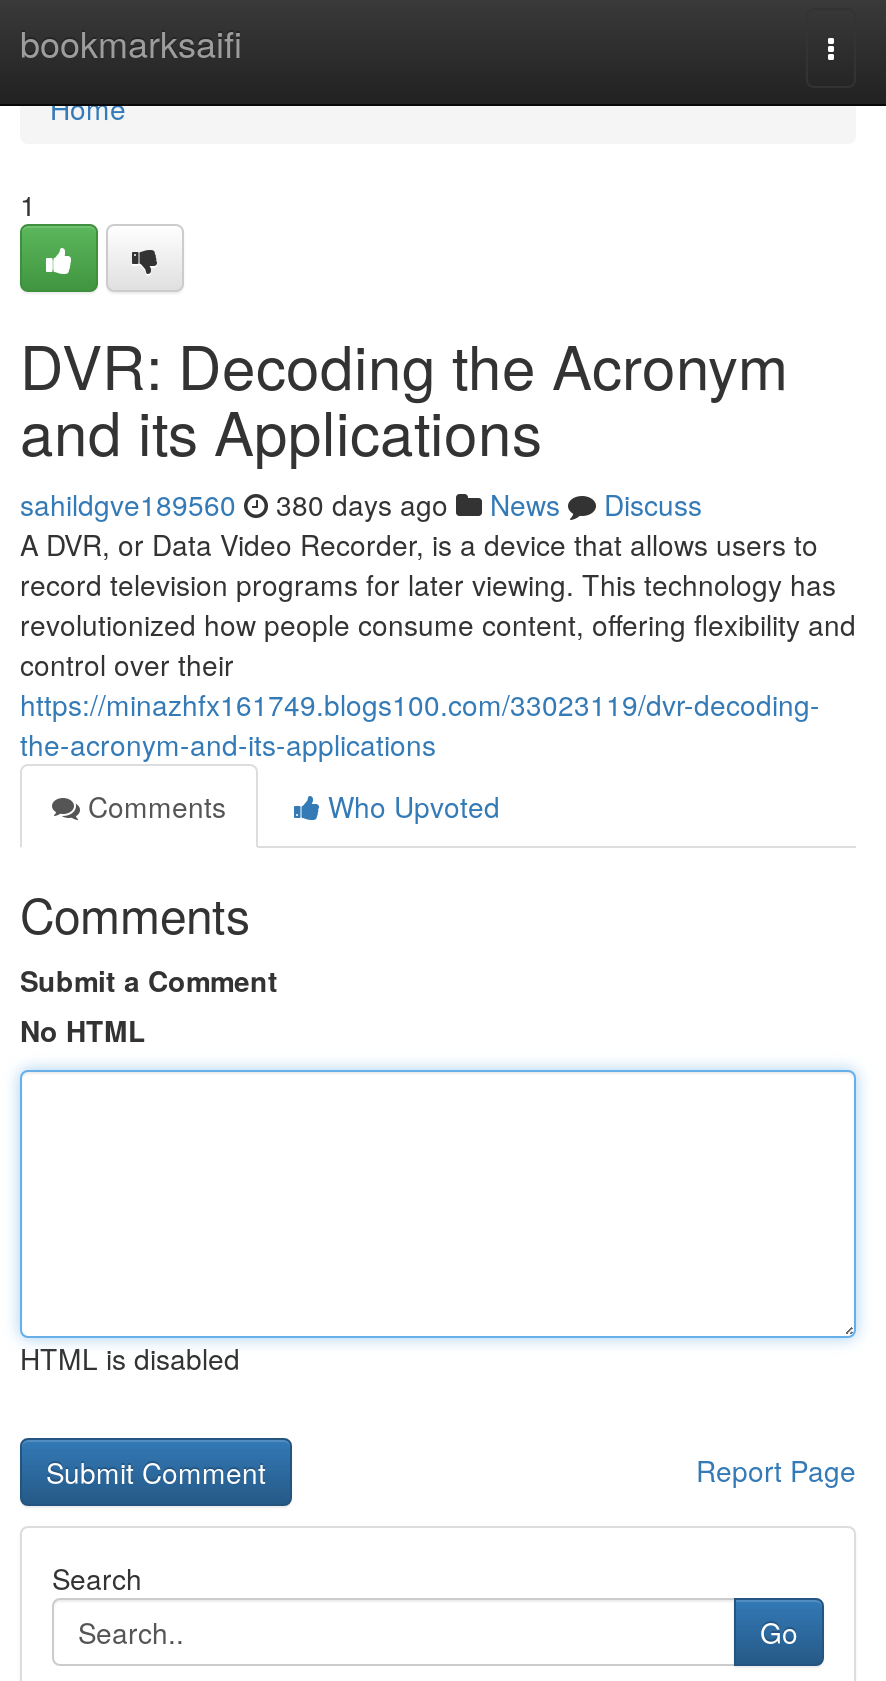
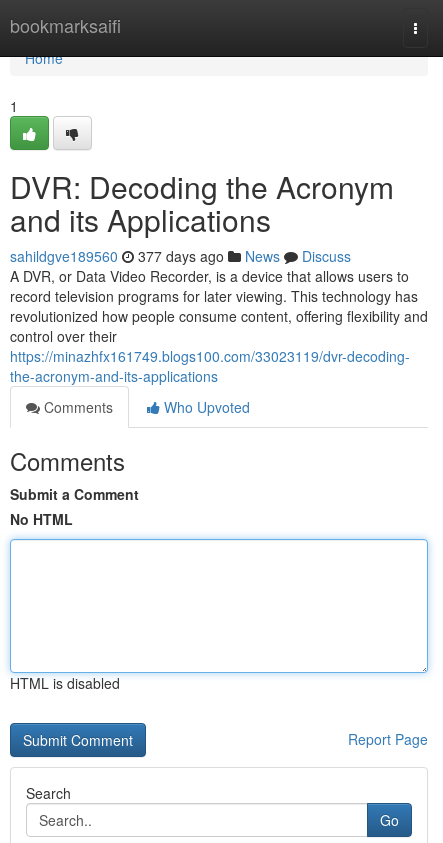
- sahildgve189560 380 days ago News Discuss
+ sahildgve189560 377 days ago News Discuss
